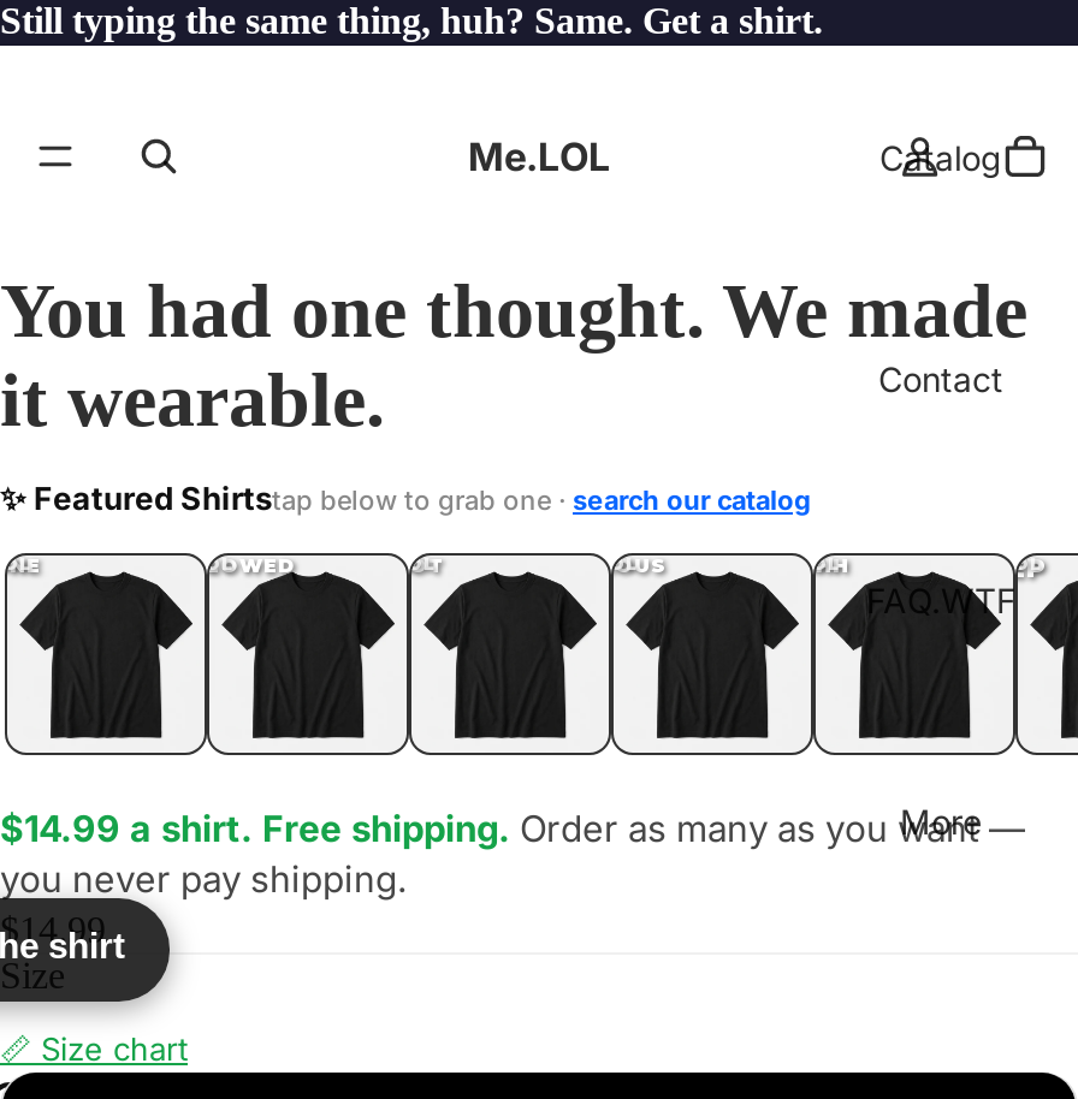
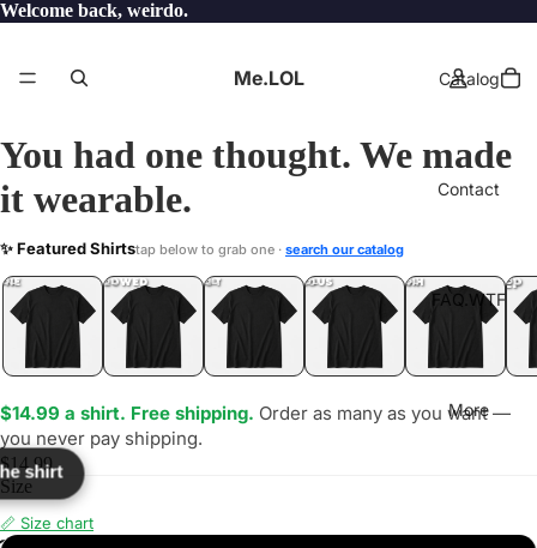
- Still typing the same thing, huh? Same. Get a shirt.
+ Welcome back, weirdo.
